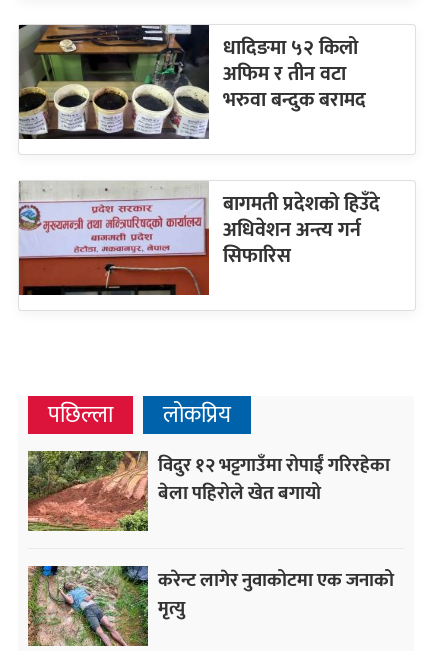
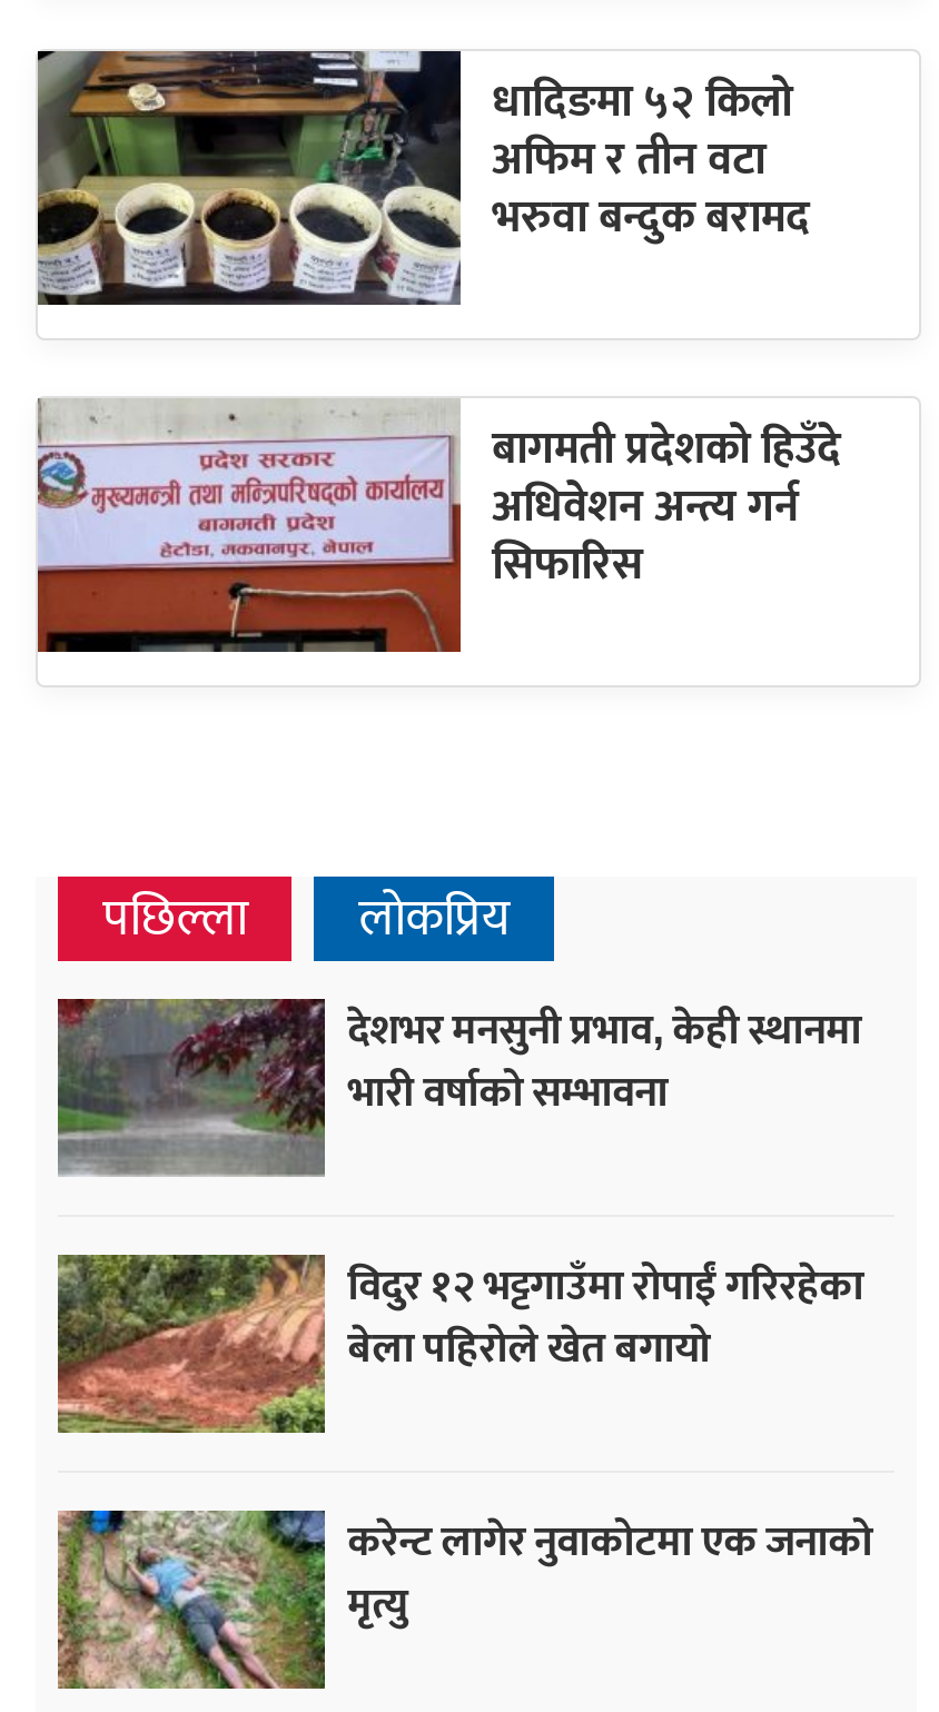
+ [image]
+ देशभर मनसुनी प्रभाव, केही स्थानमा
+ भारी वर्षाको सम्भावना
